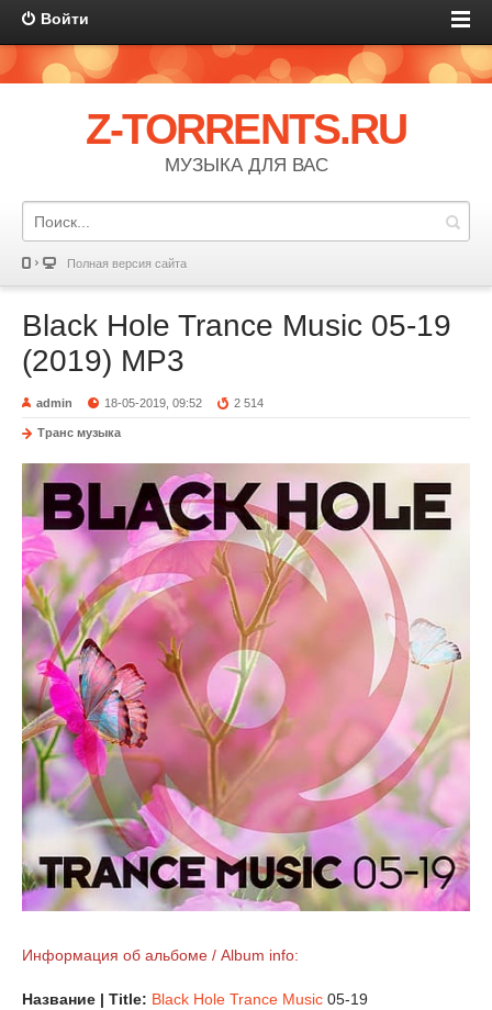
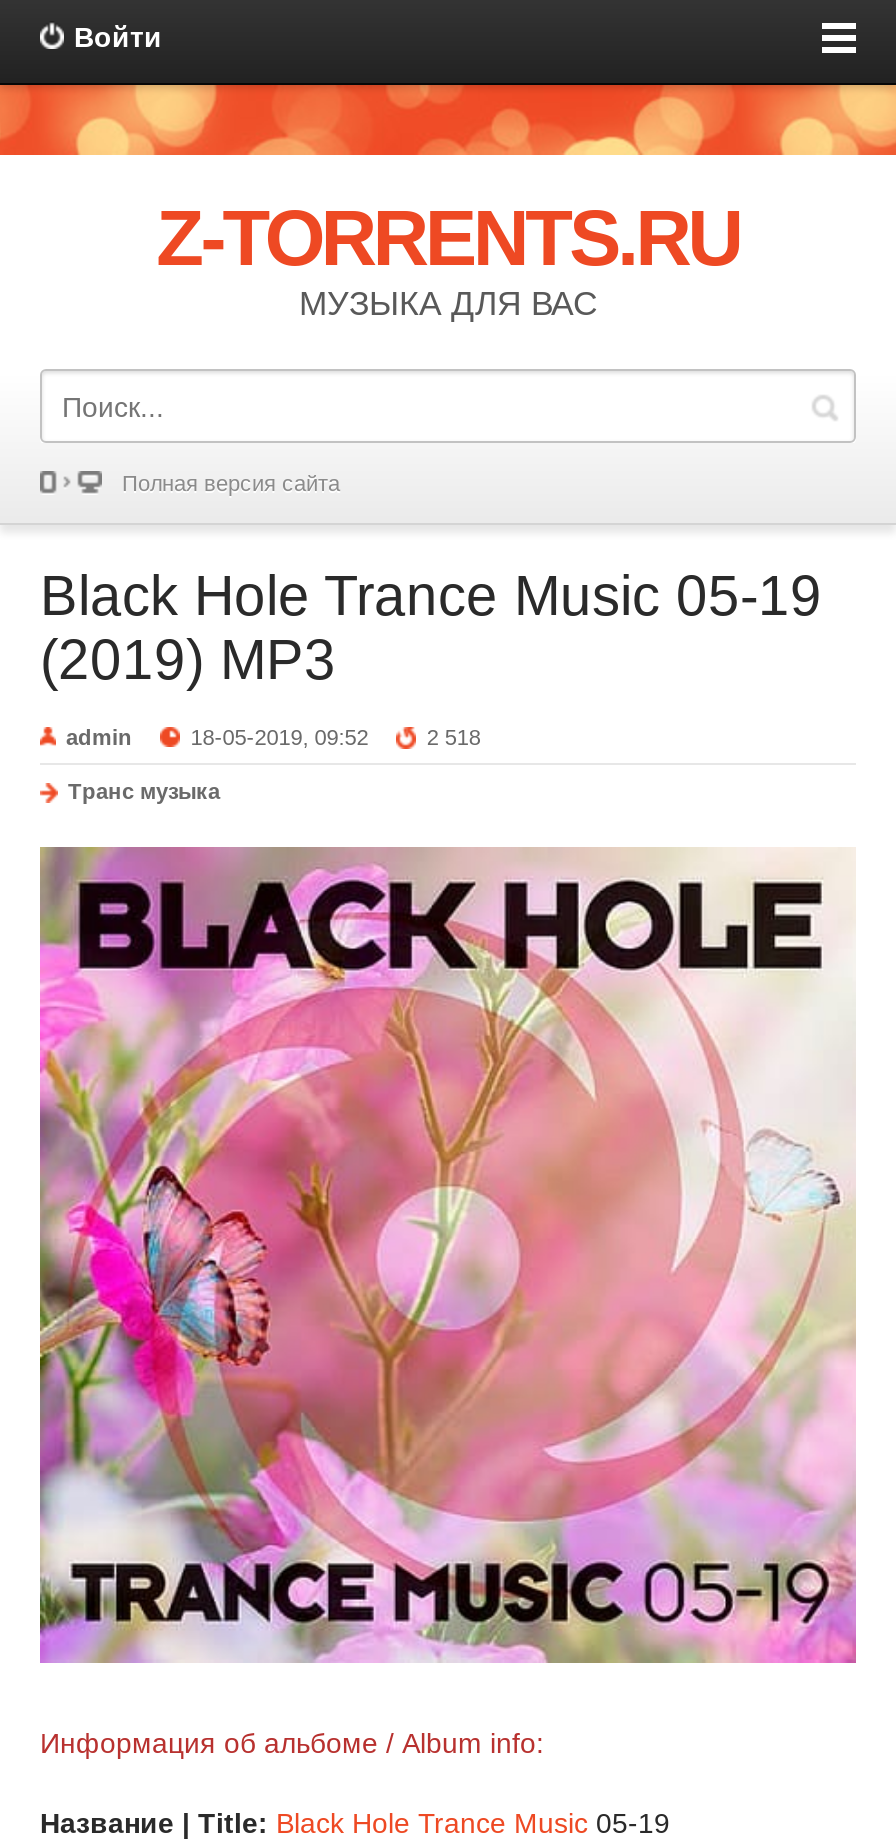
- 2 514
+ 2 518
